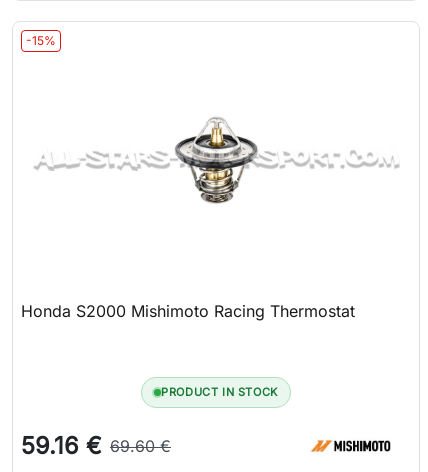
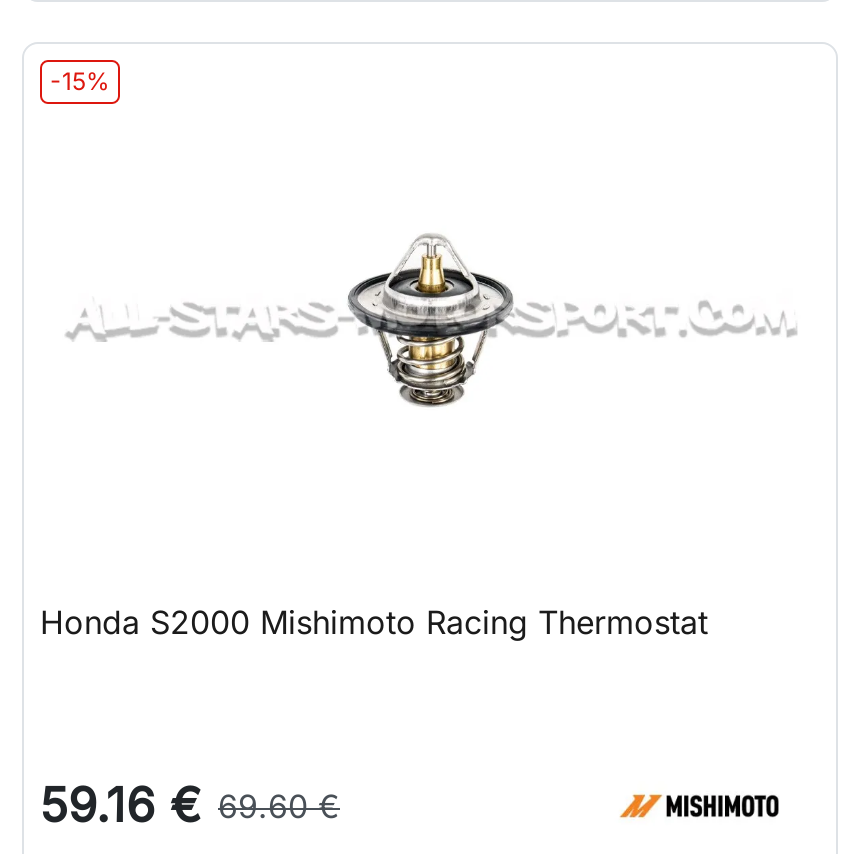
- PRODUCT IN STOCK
